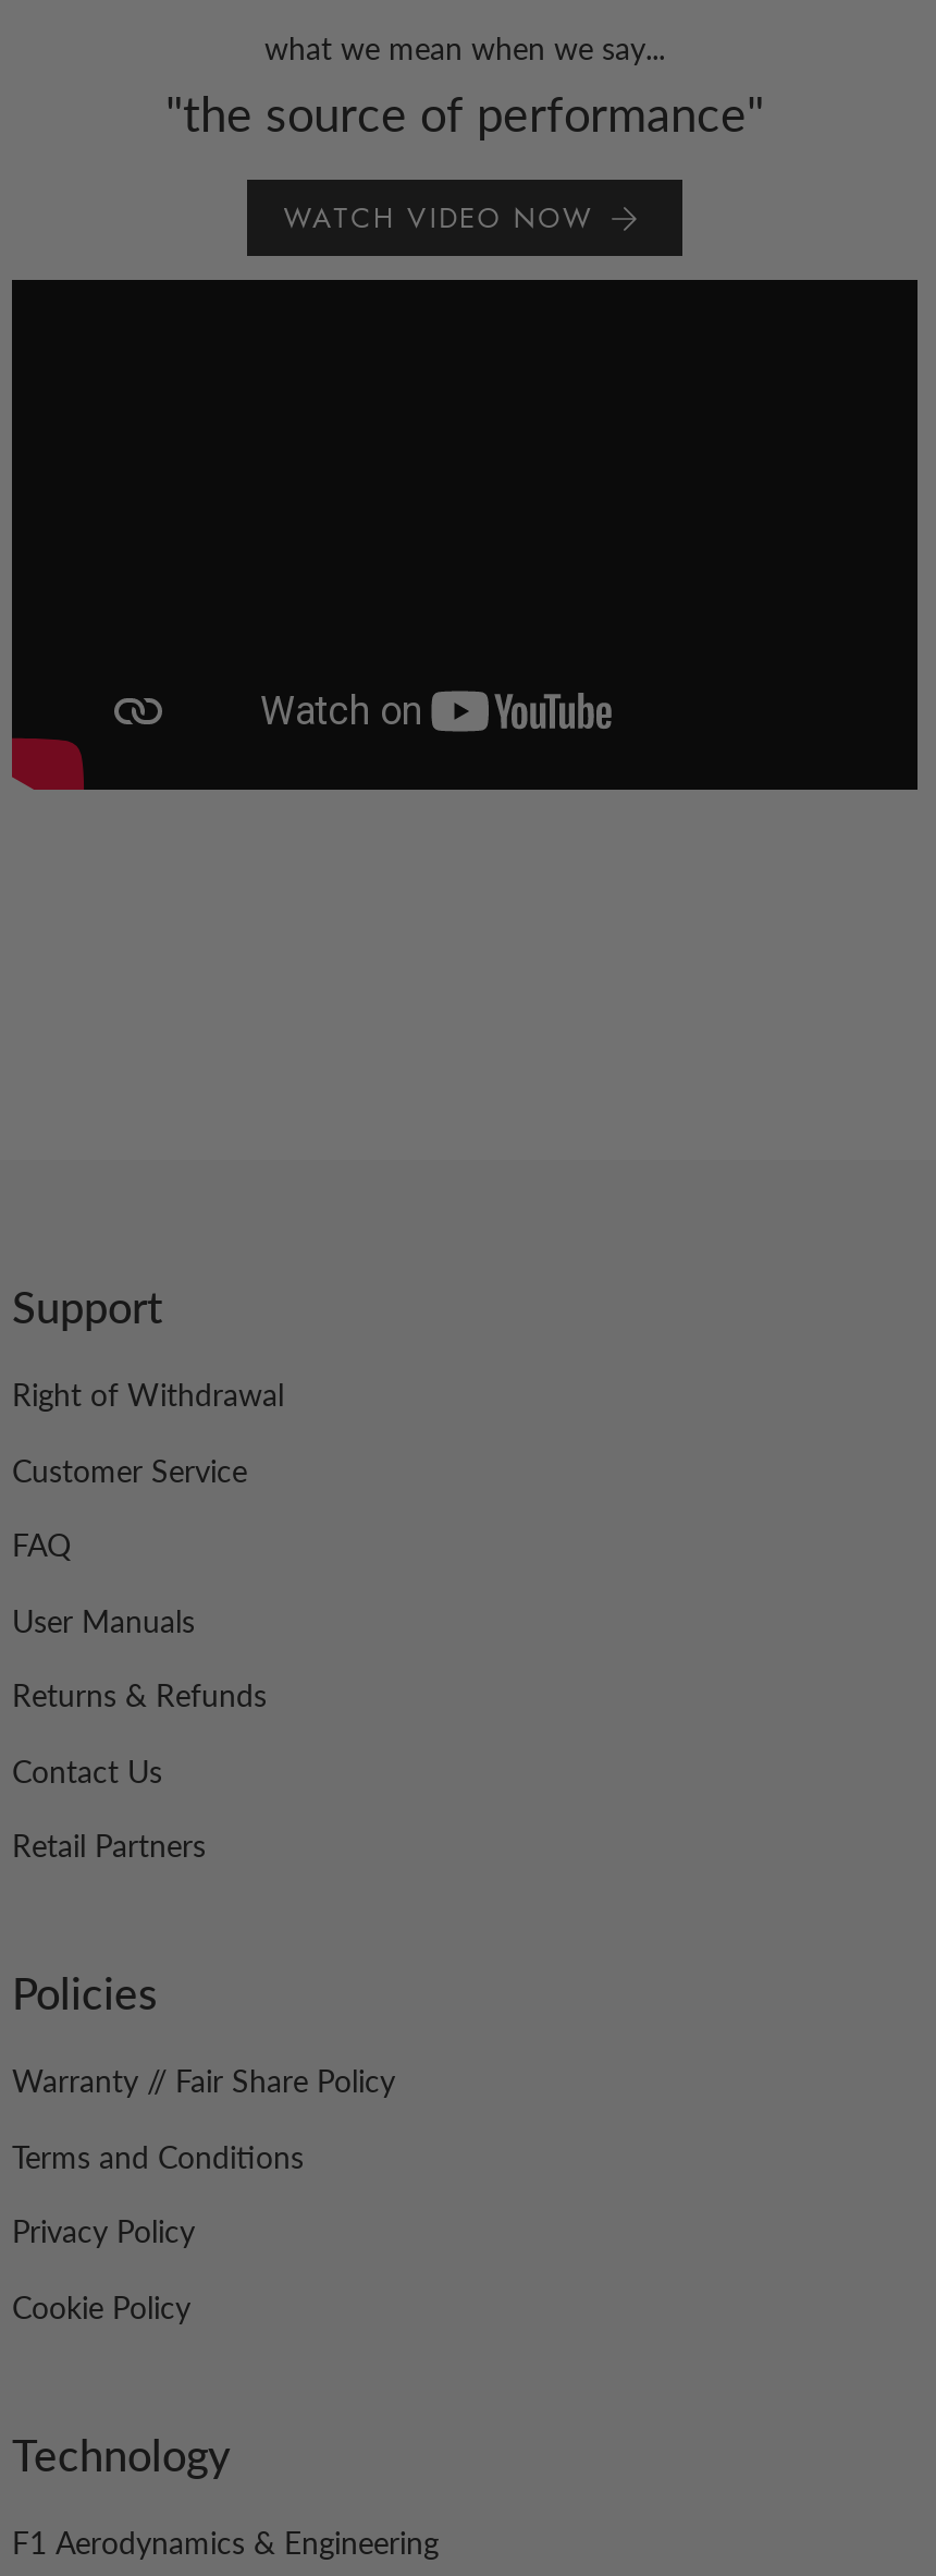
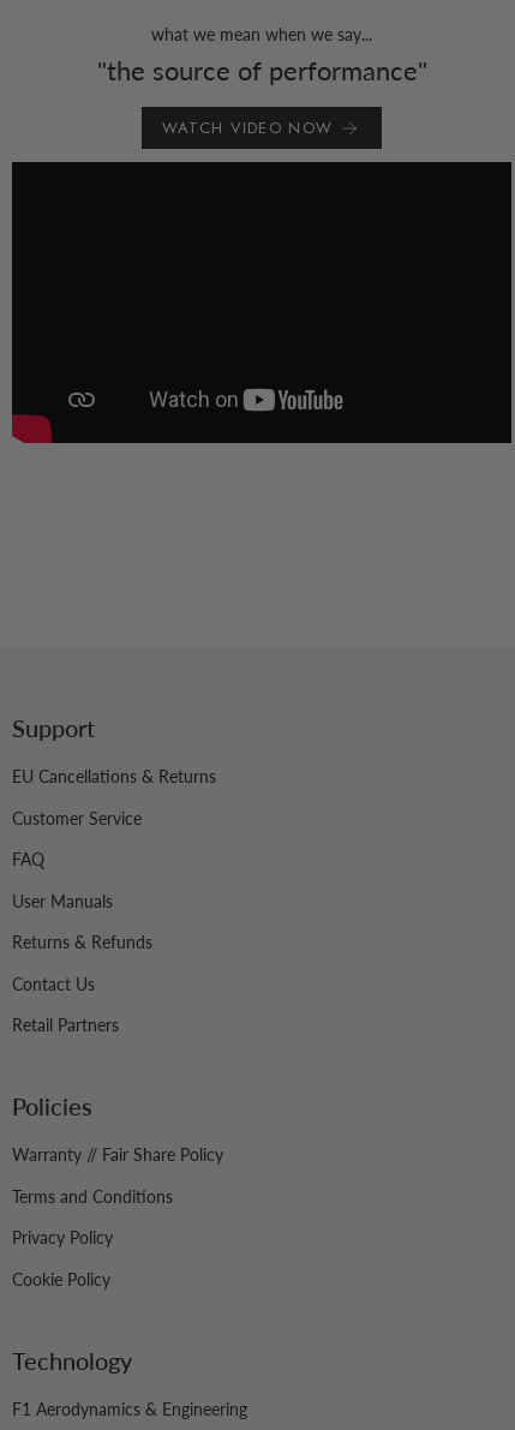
- Right of Withdrawal
+ EU Cancellations & Returns
